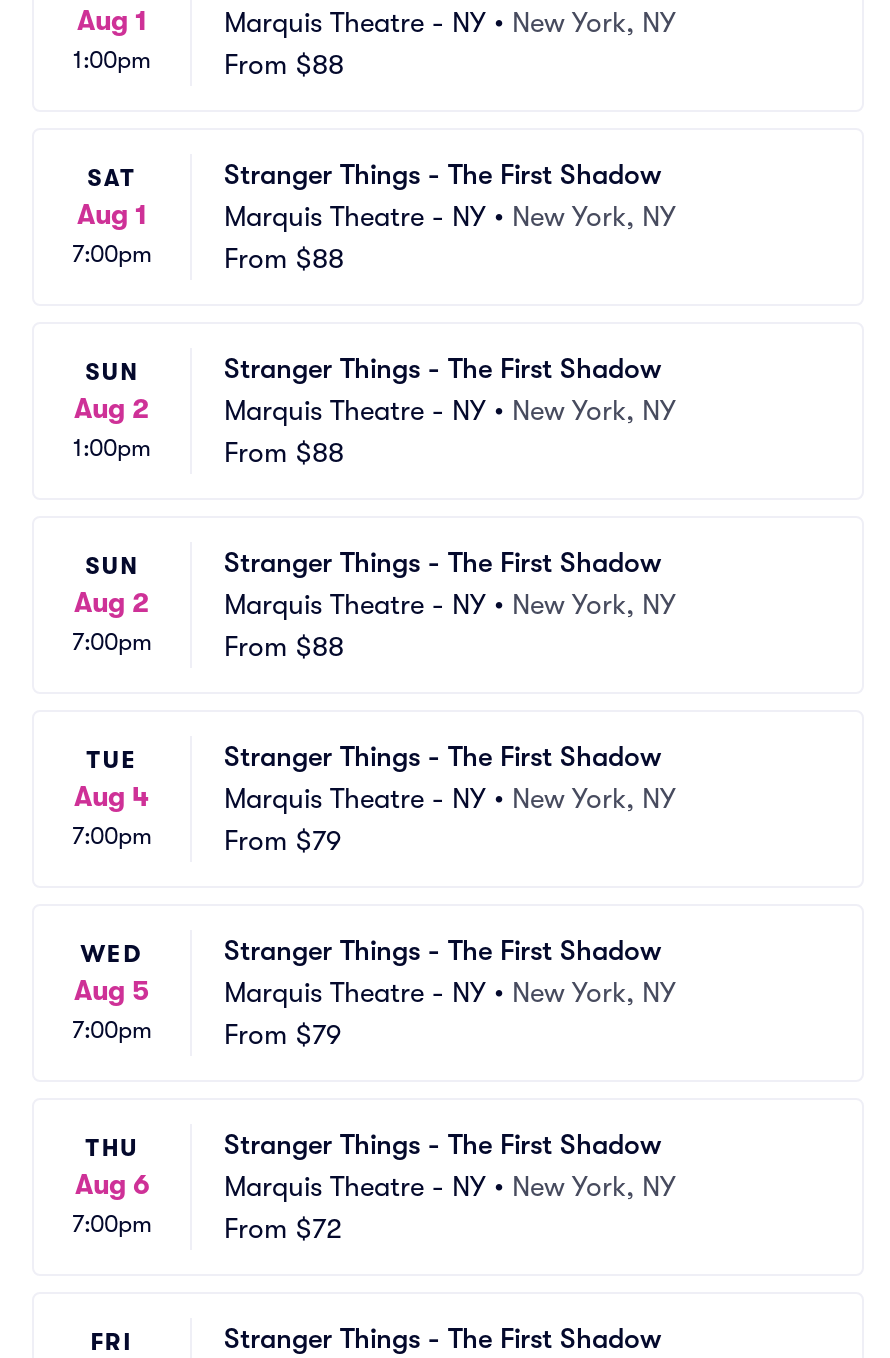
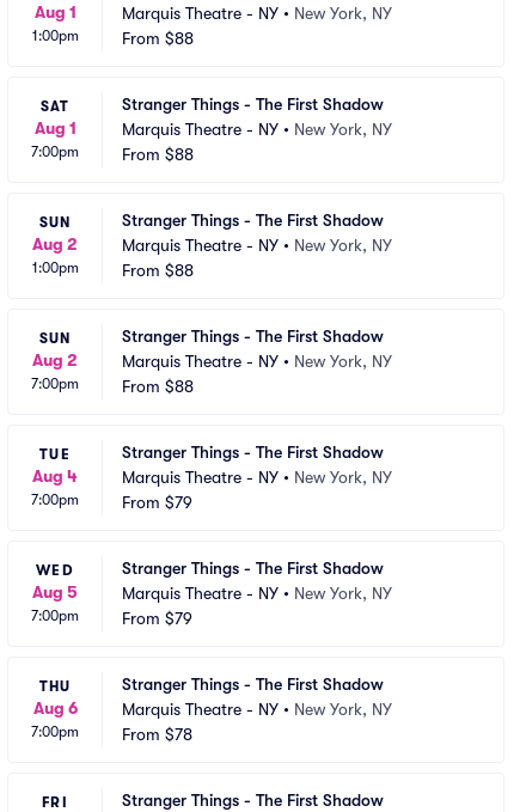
- From $72
+ From $78
